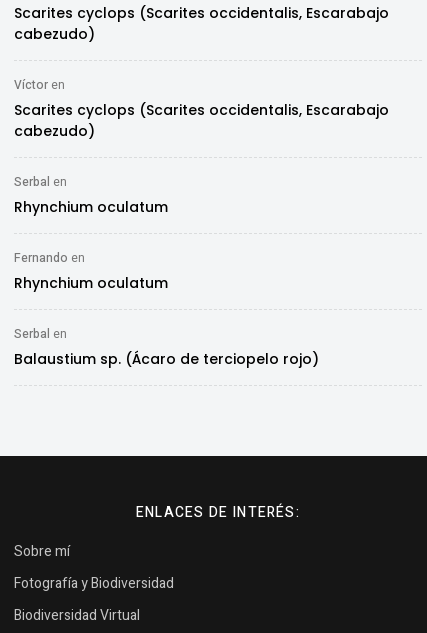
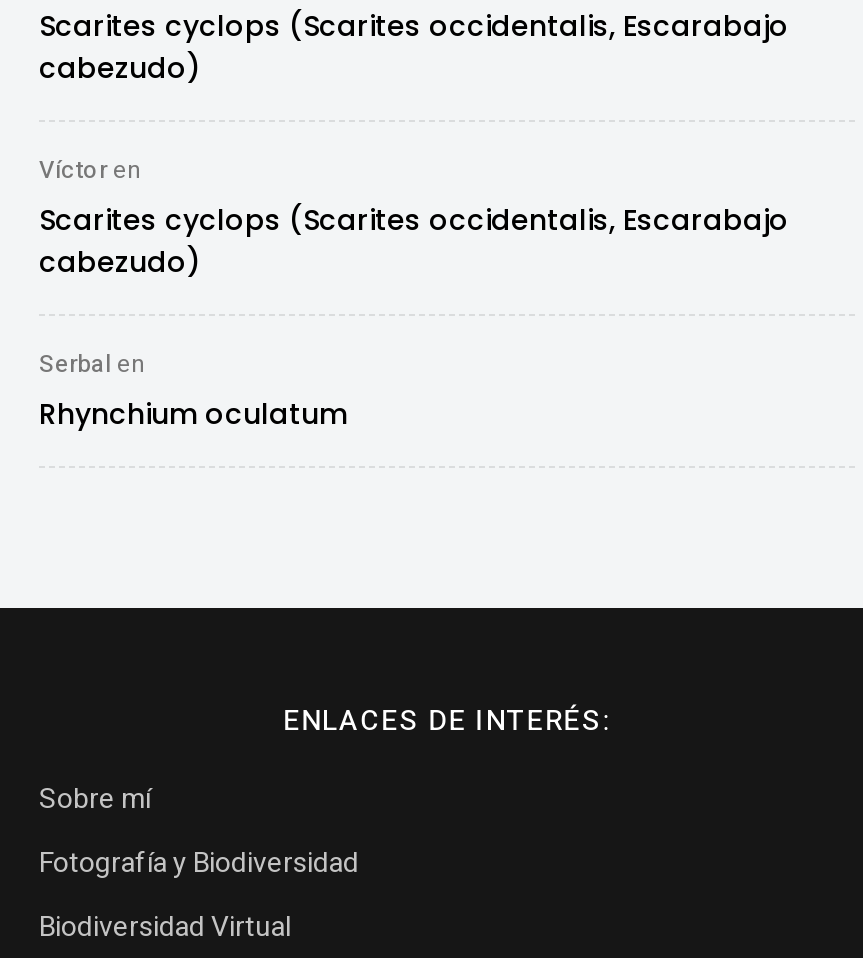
- Fernando en
- Rhynchium oculatum
- Serbal en
- Balaustium sp. (Ácaro de terciopelo rojo)
